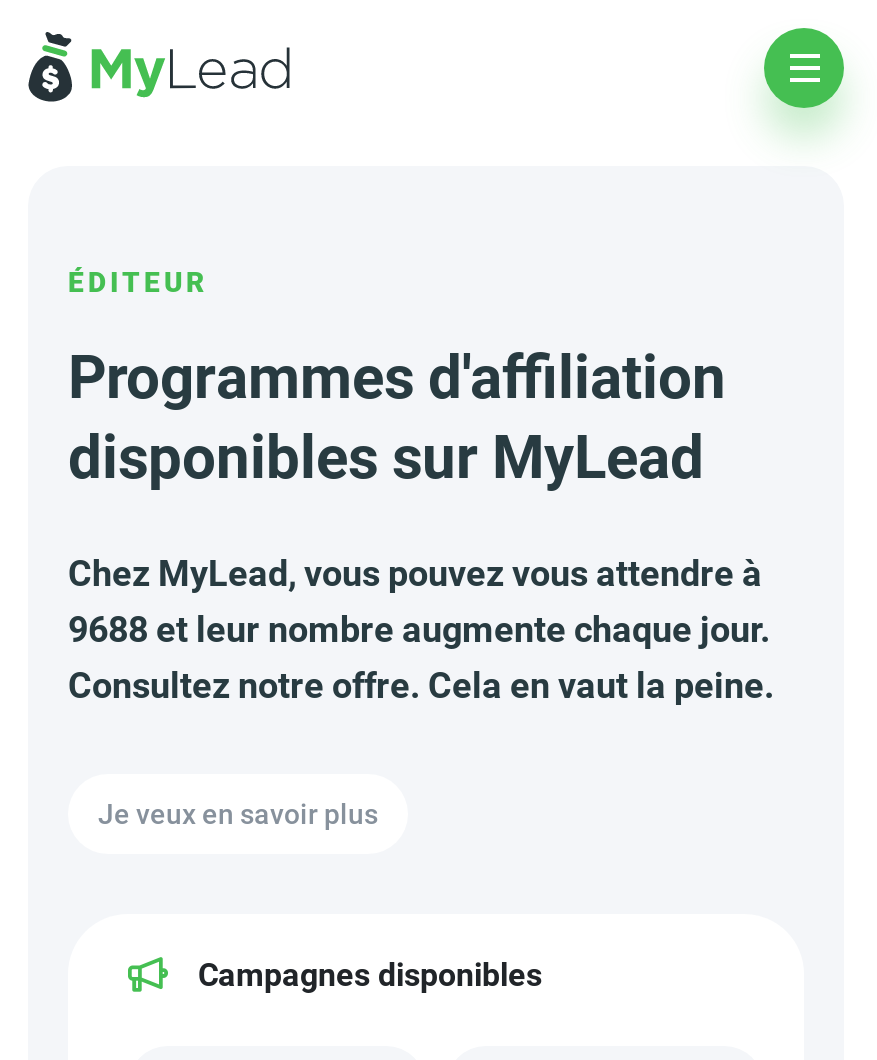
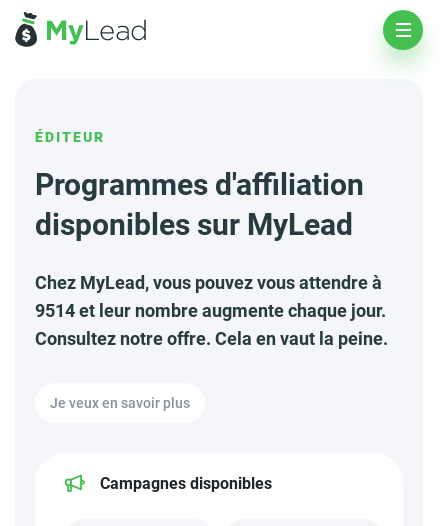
- 9688 et leur nombre augmente chaque jour.
+ 9514 et leur nombre augmente chaque jour.
